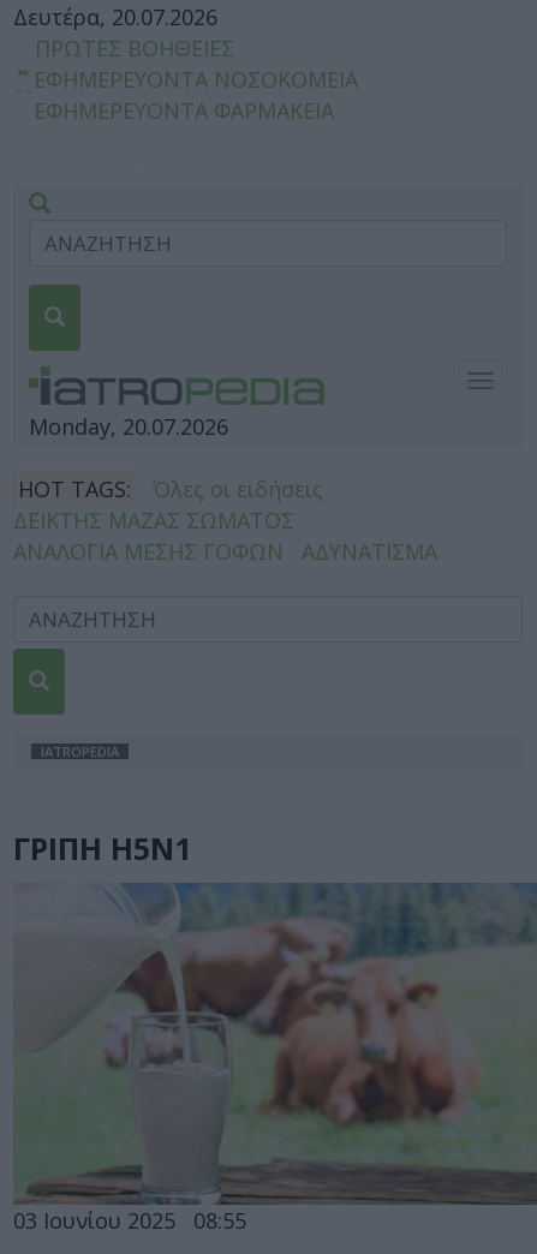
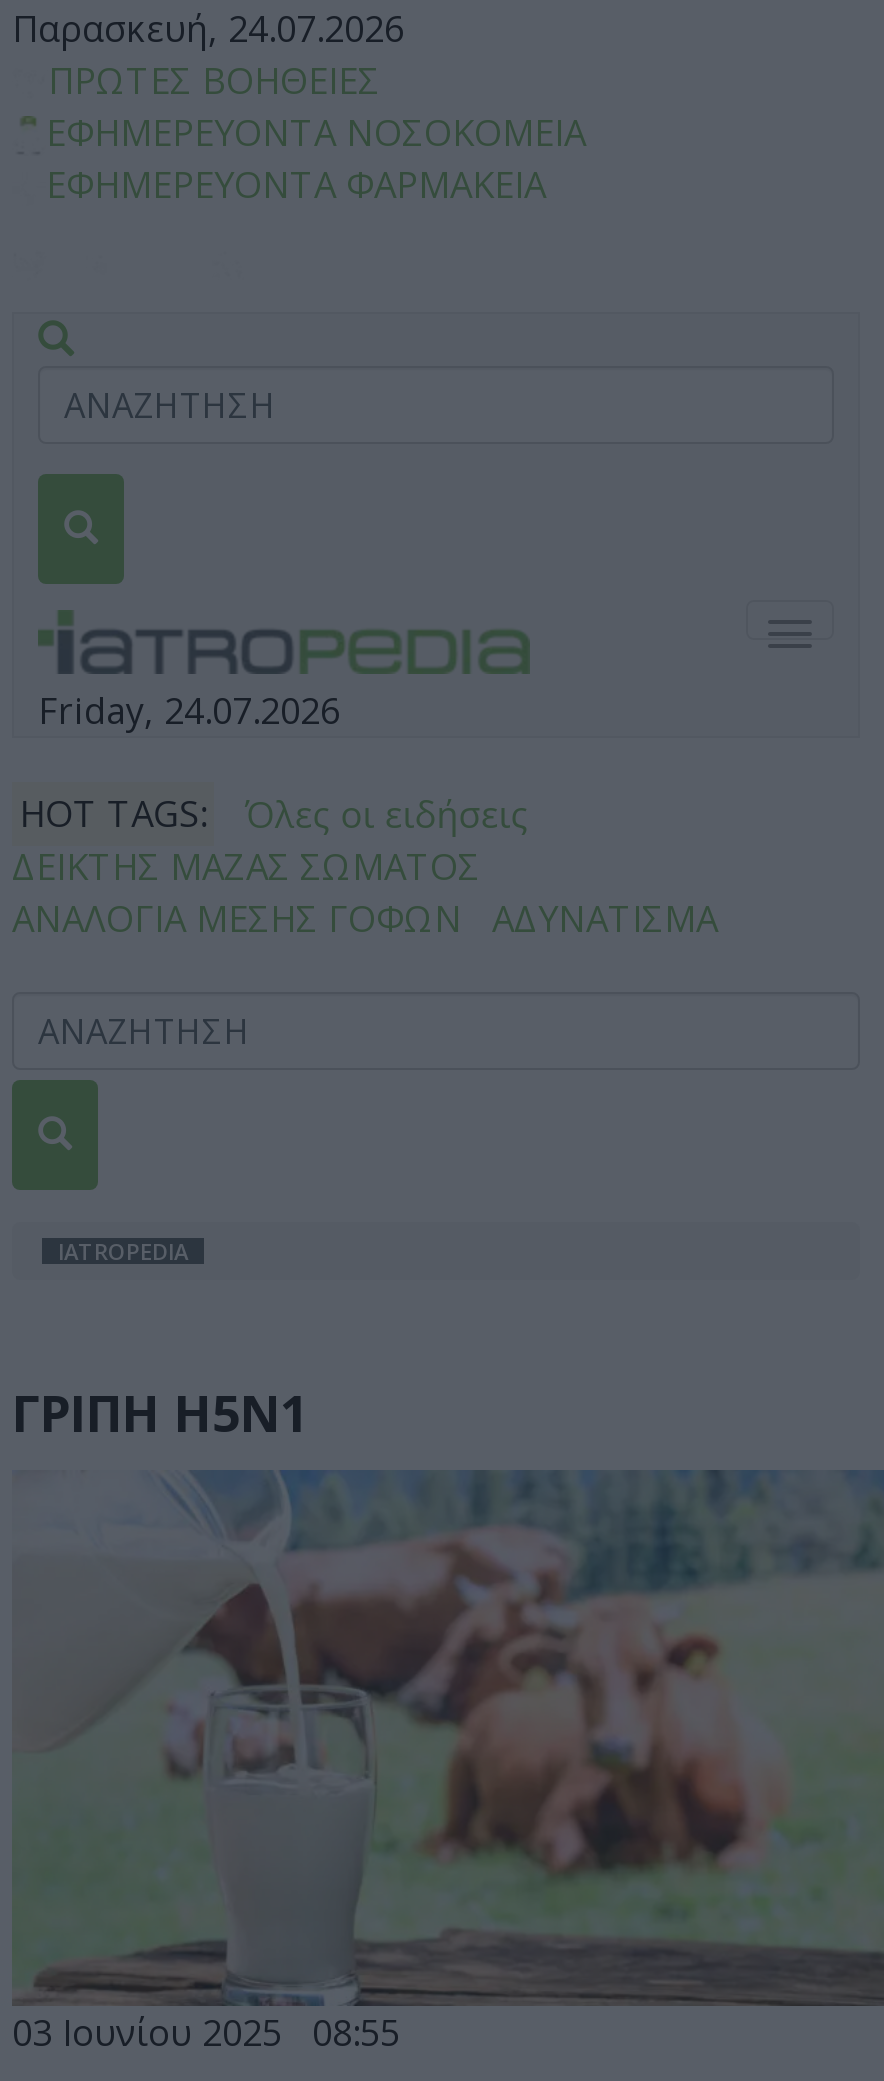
- Δευτέρα, 20.07.2026
+ Παρασκευή, 24.07.2026

- Monday, 20.07.2026
+ Friday, 24.07.2026
